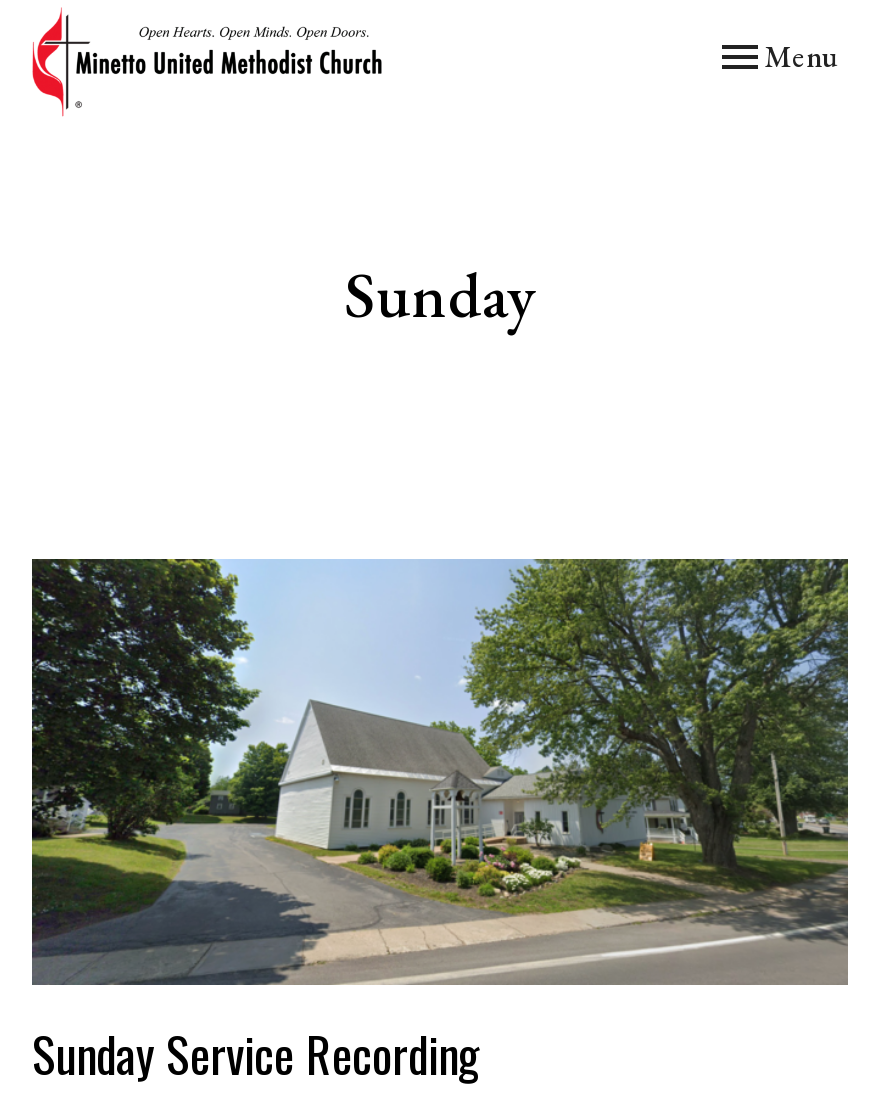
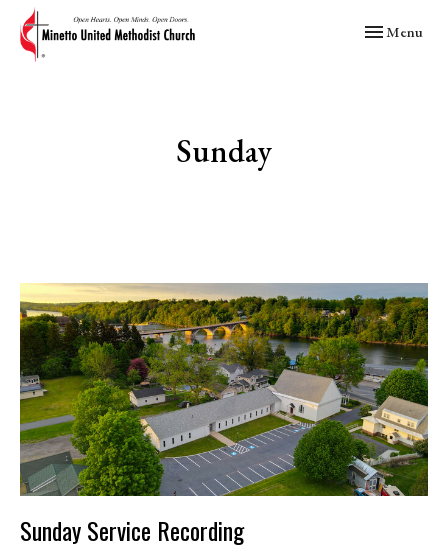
- [image]
+ [image]
